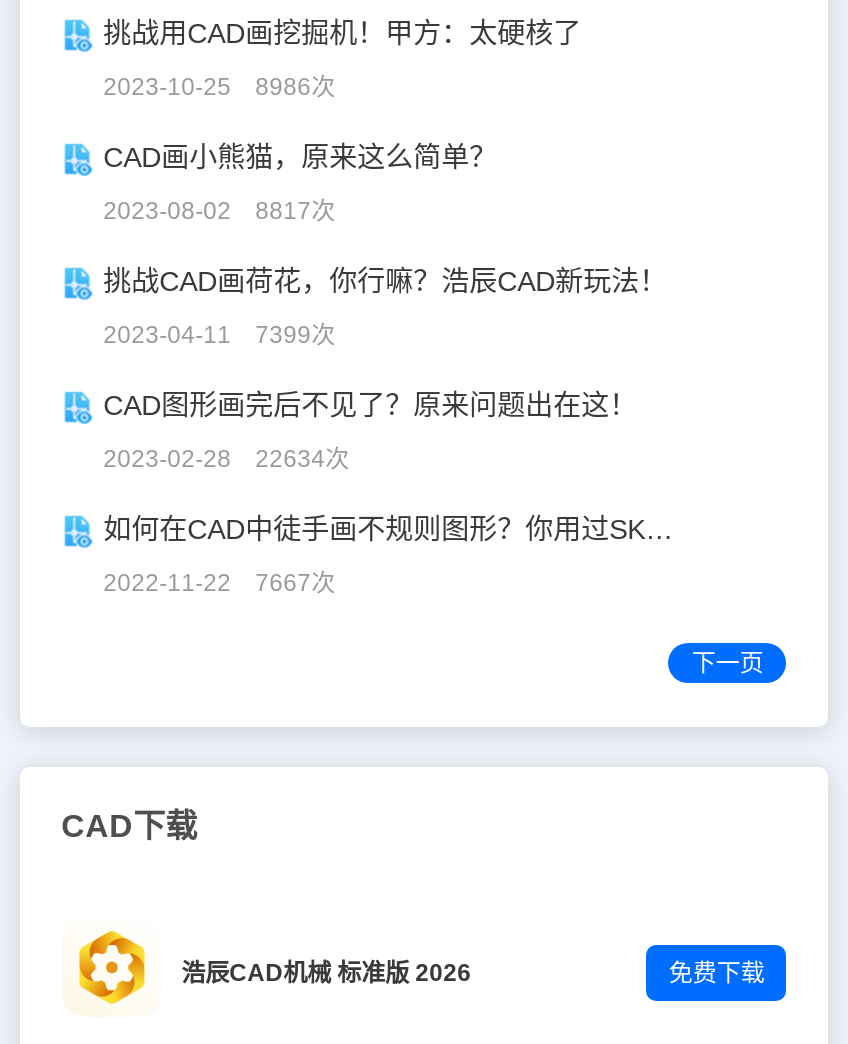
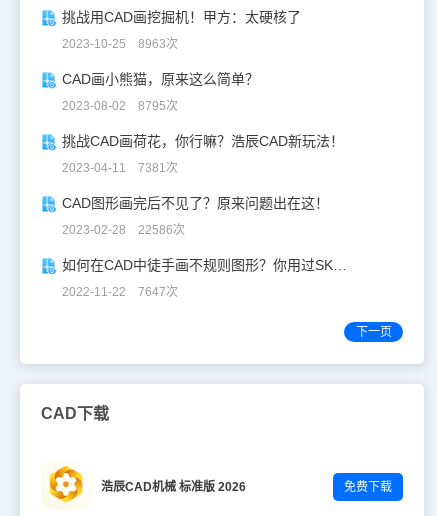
- 2023-10-25 8986次
+ 2023-10-25 8963次

- 2023-08-02 8817次
+ 2023-08-02 8795次

- 2023-04-11 7399次
+ 2023-04-11 7381次

- 2023-02-28 22634次
+ 2023-02-28 22586次

- 2022-11-22 7667次
+ 2022-11-22 7647次
